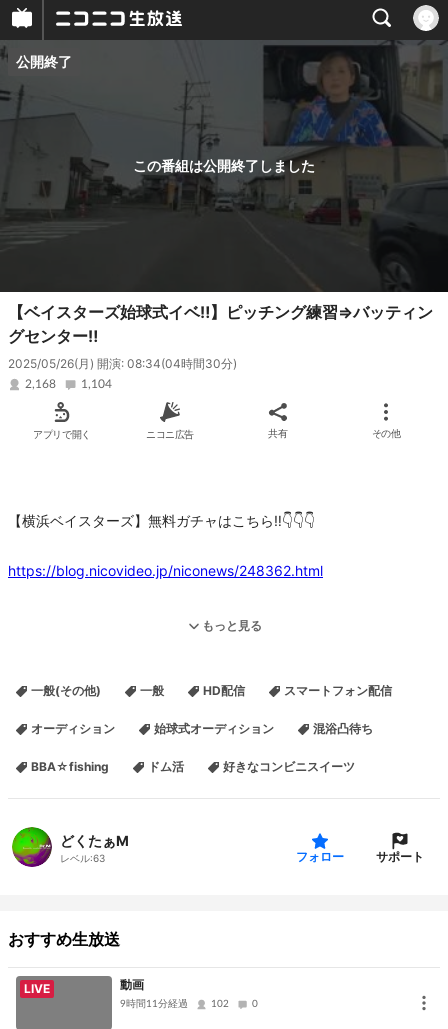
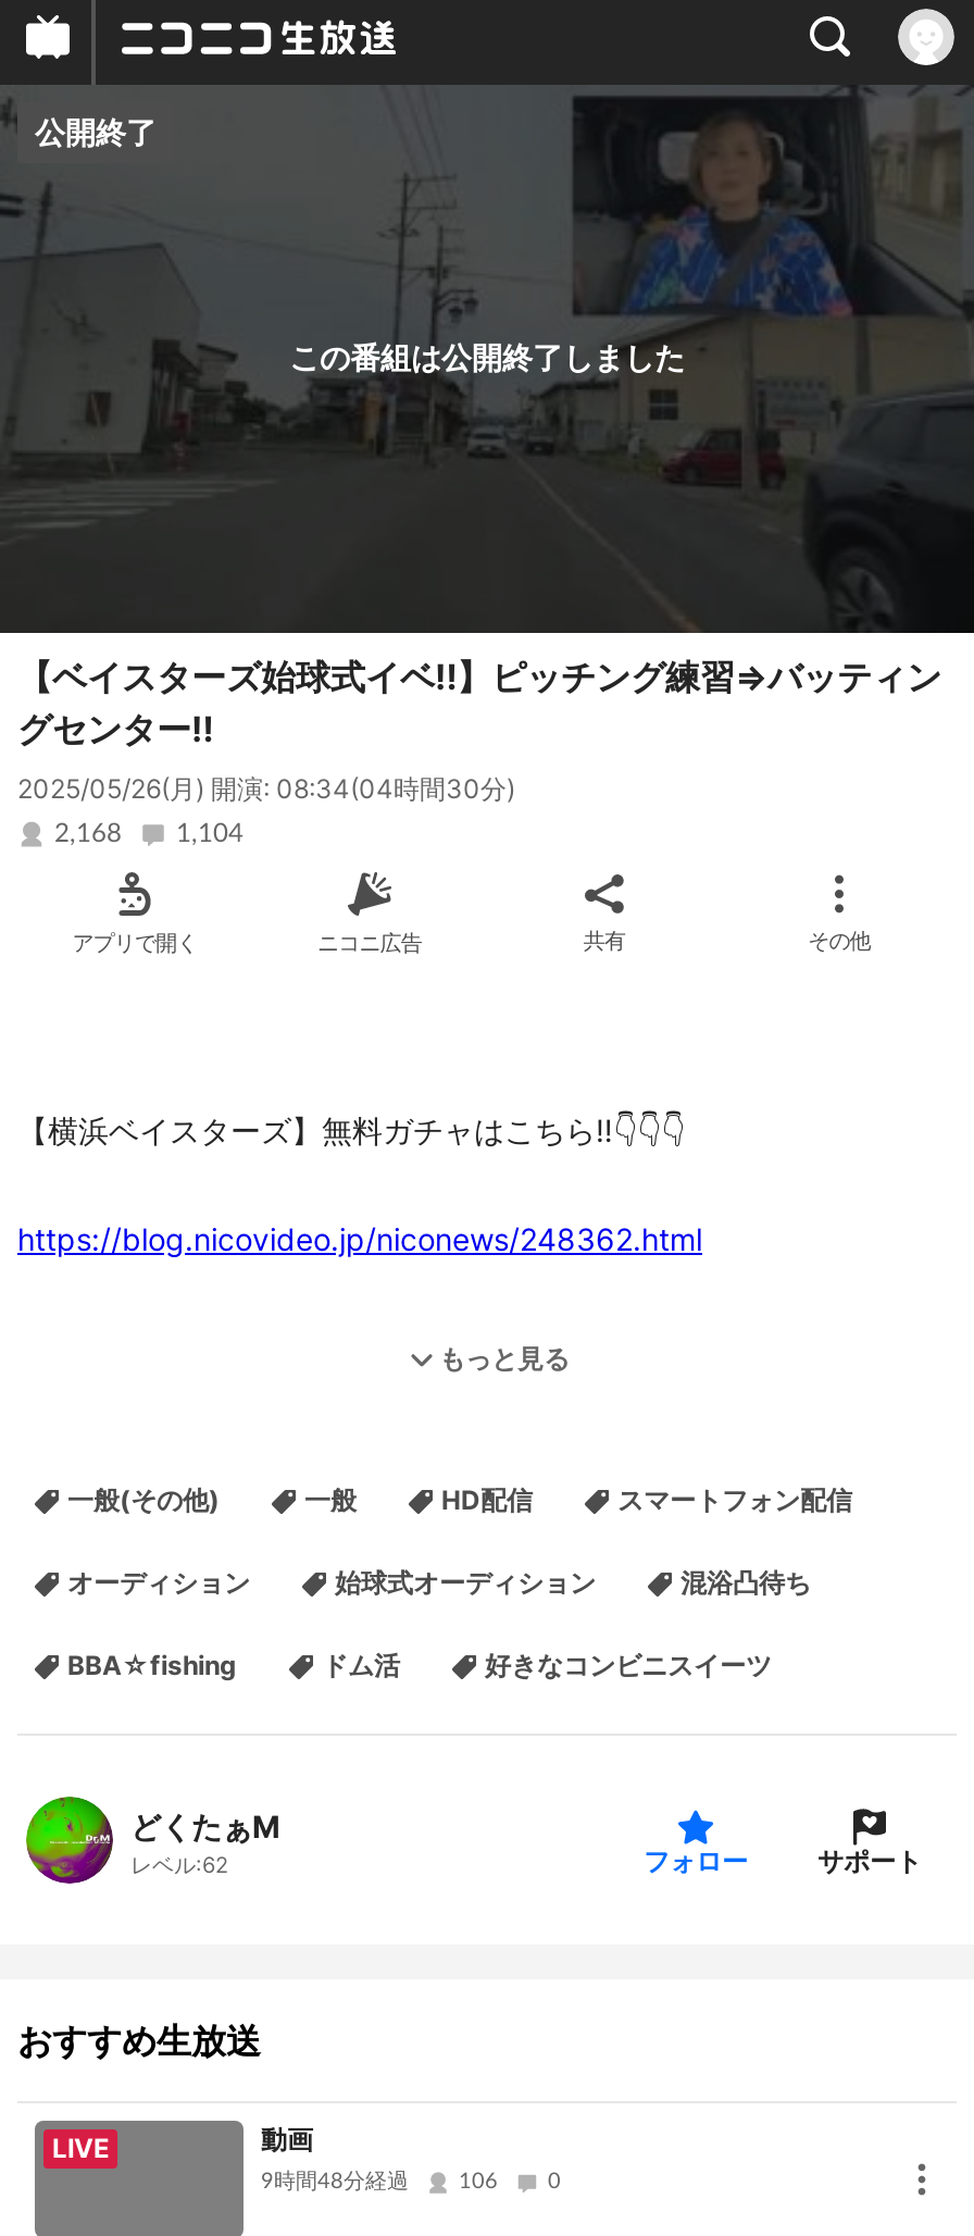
- レベル:63
+ レベル:62

- 9時間11分経過
+ 9時間48分経過

- 102
+ 106
